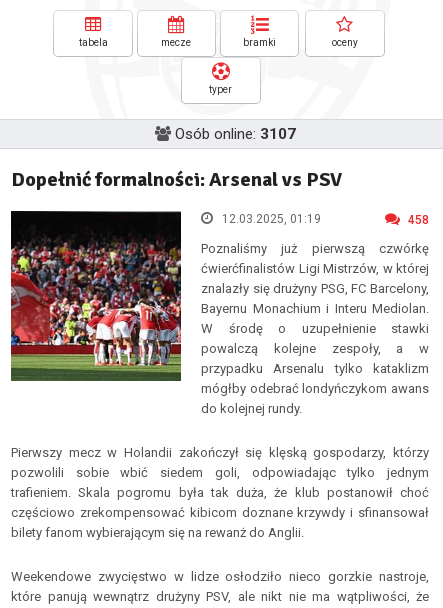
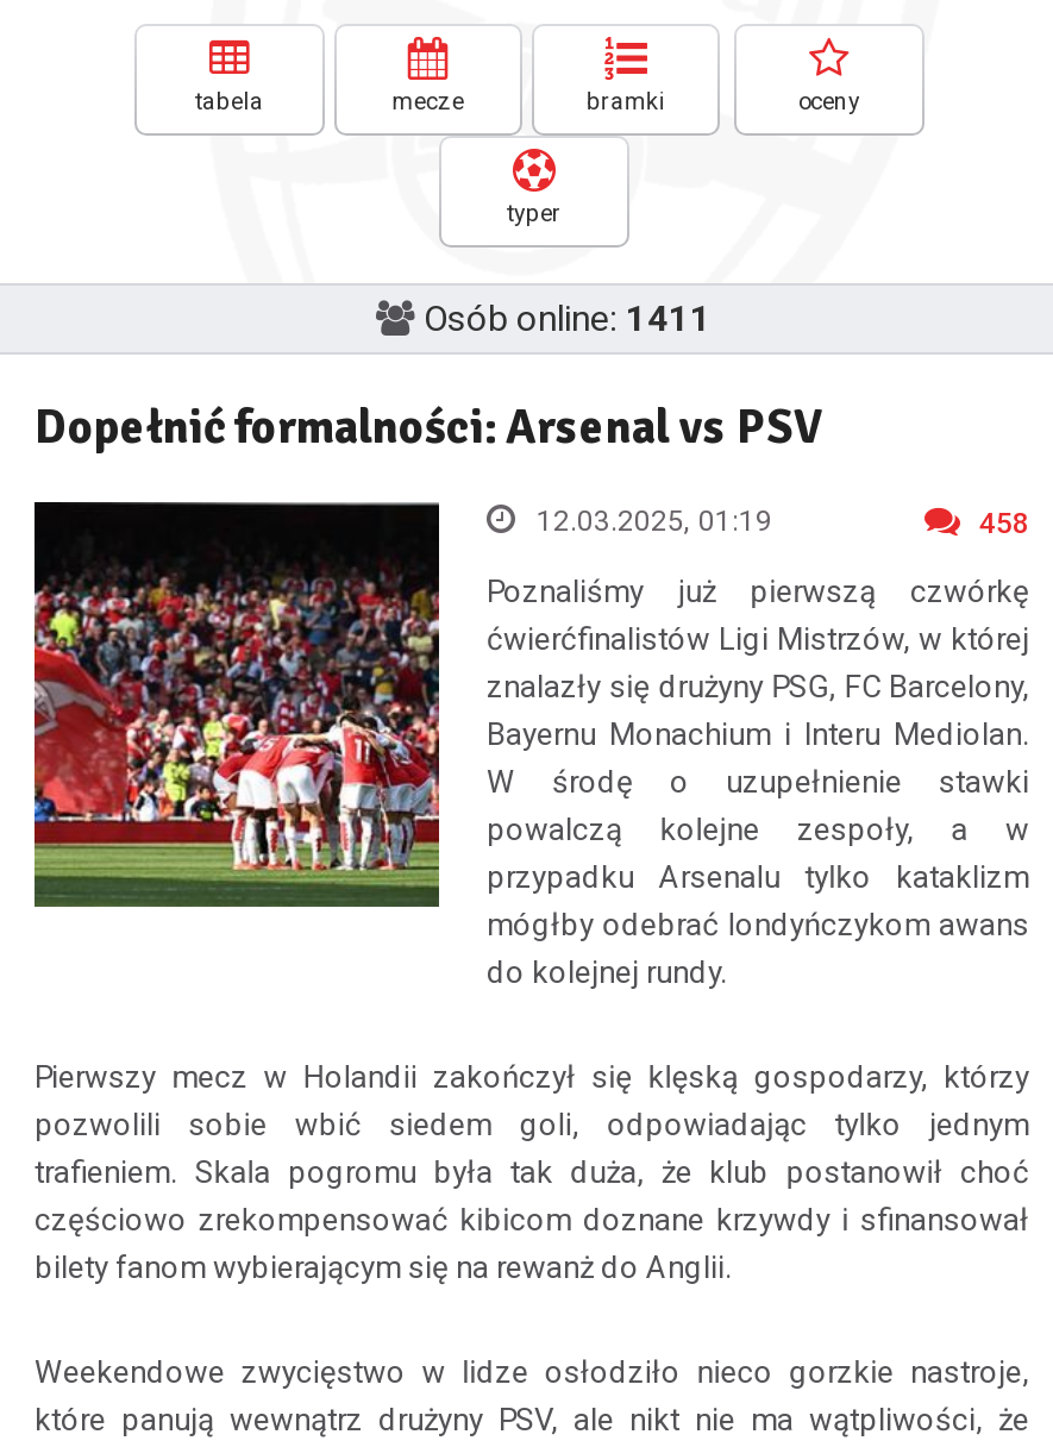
- Osób online: 3107
+ Osób online: 1411
